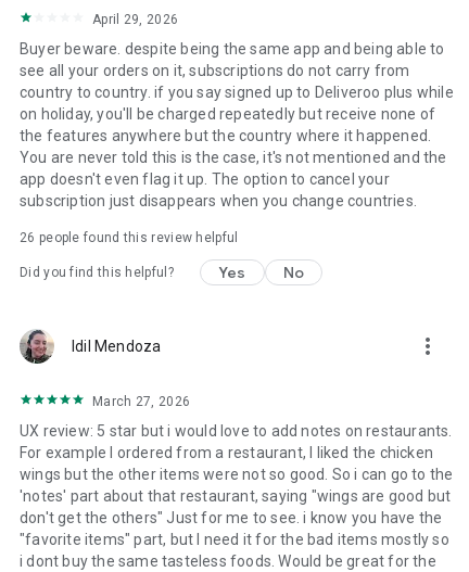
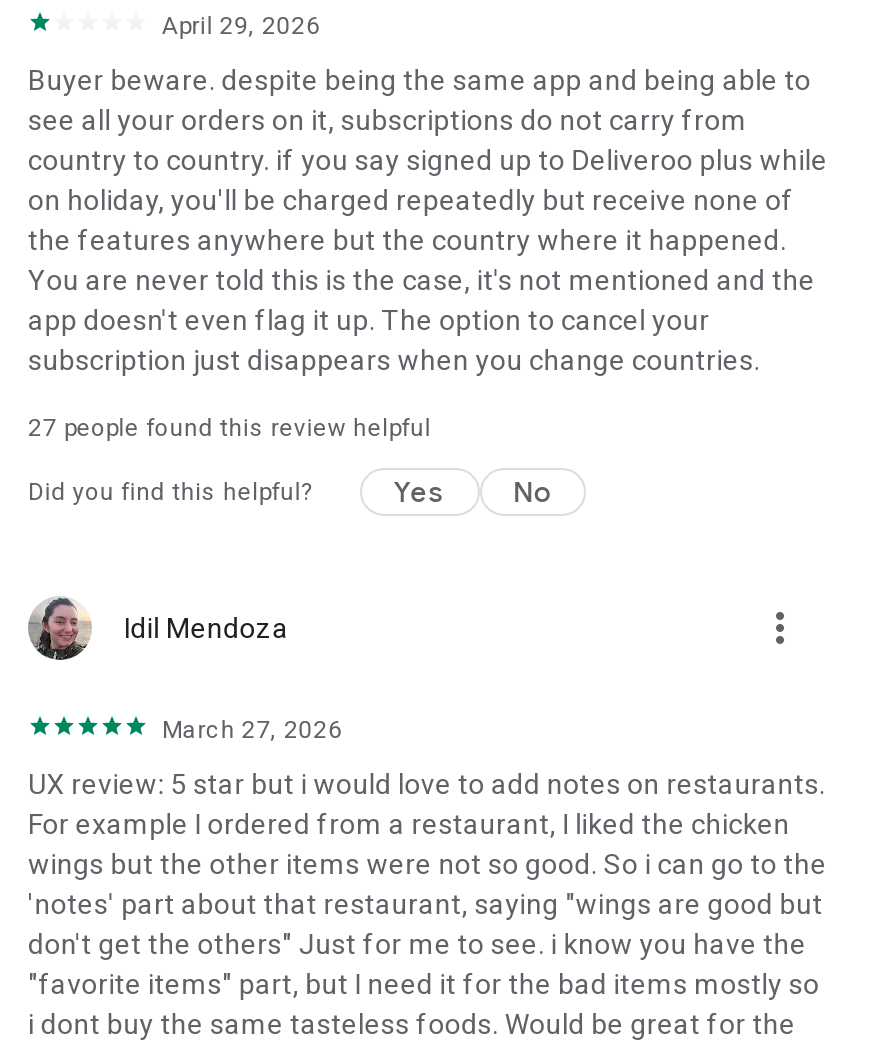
- 26 people found this review helpful
+ 27 people found this review helpful
